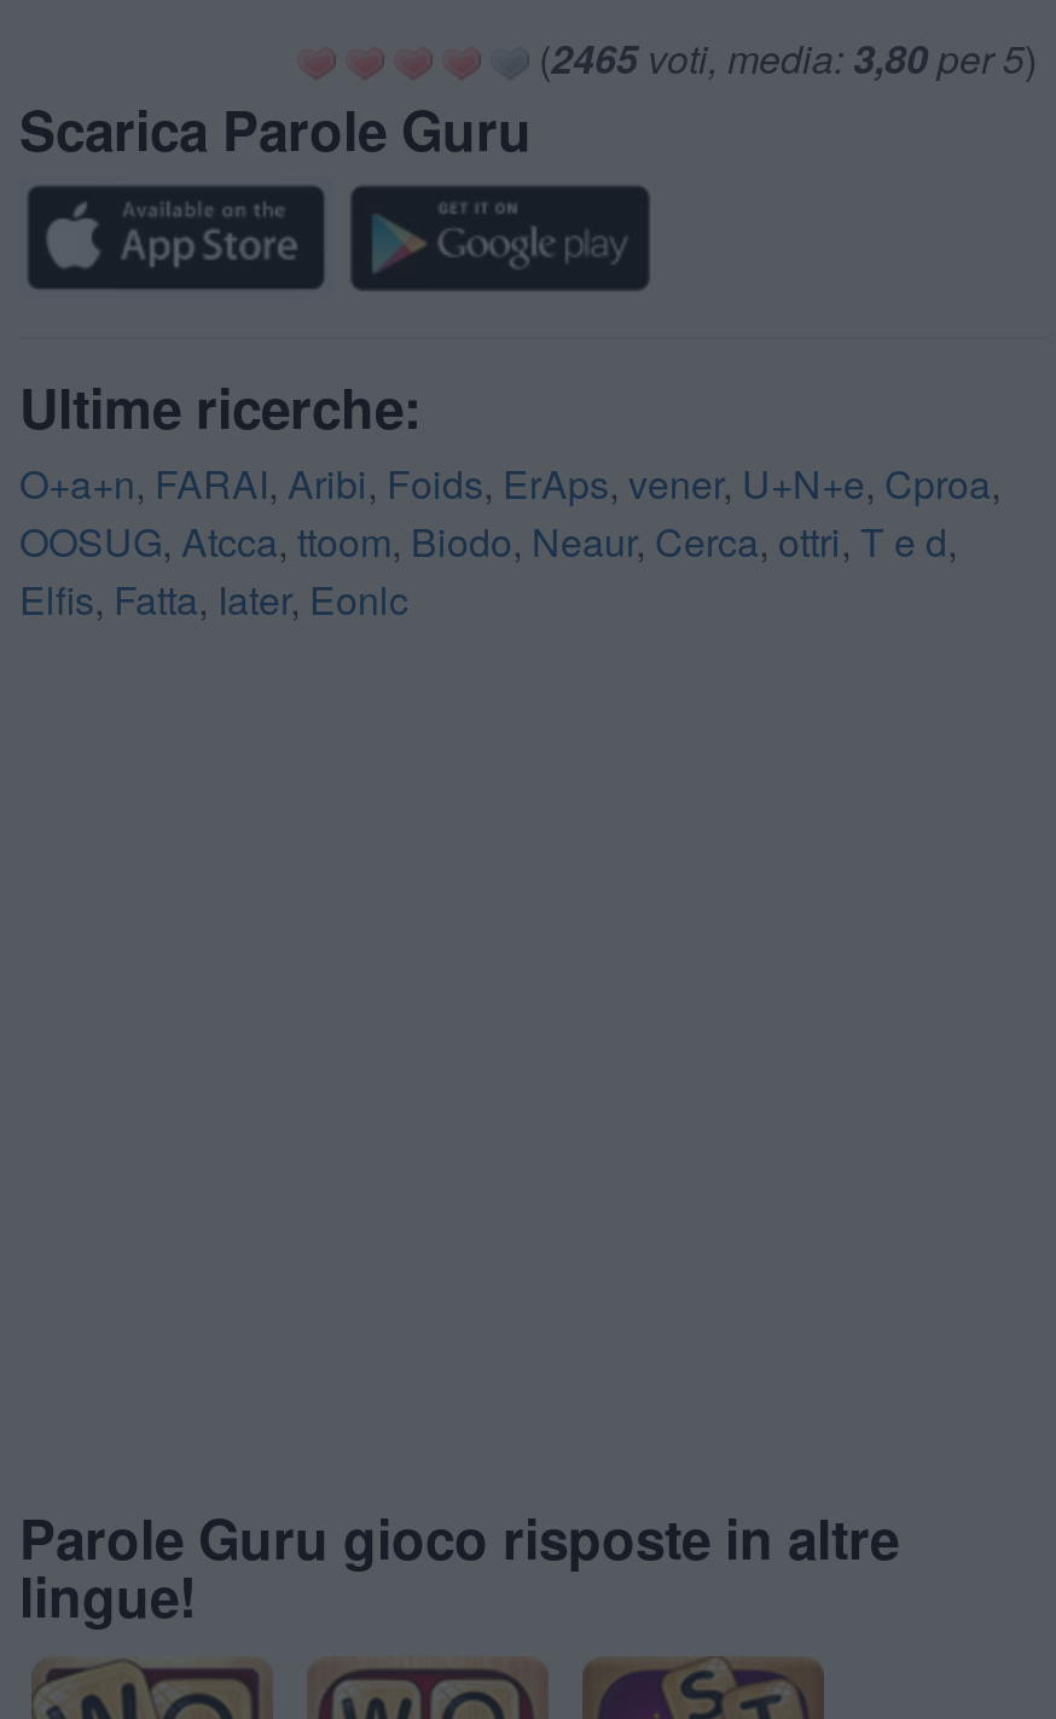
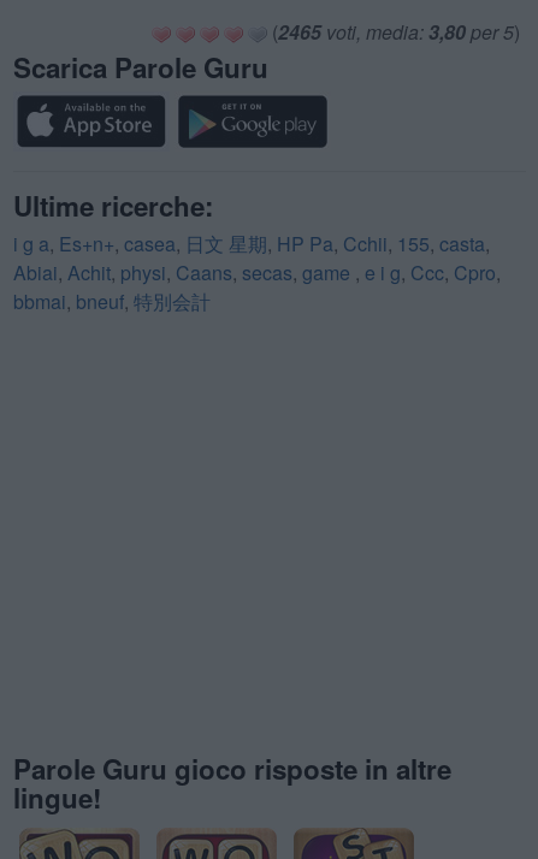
- O+a+n, FARAI, Aribi, Foids, ErAps, vener, U+N+e, Cproa,
- OOSUG, Atcca, ttoom, Biodo, Neaur, Cerca, ottri, T e d,
- Elfis, Fatta, Iater, Eonlc
+ i g a, Es+n+, casea,日文 星期, HP Pa, Cchii, 155, casta,
+ Abiai, Achit, physi, Caans, secas, game, e i g, Ccc, Cpro,
+ bbmai, bneuf,特別会計
